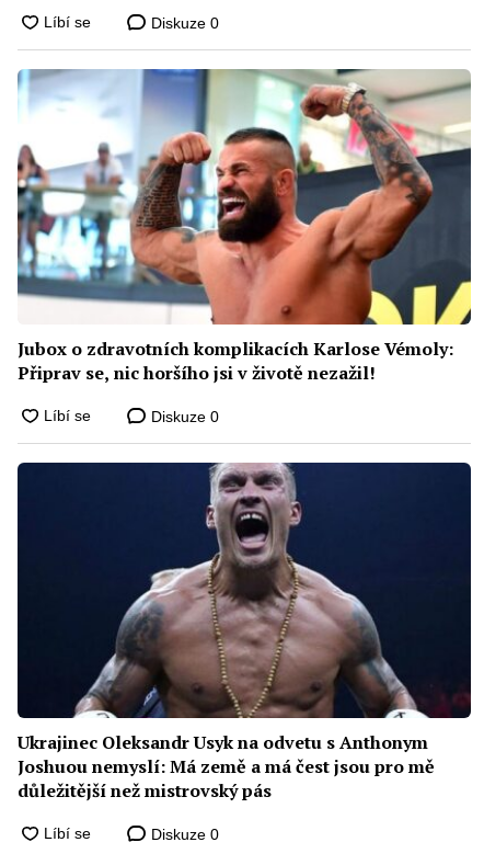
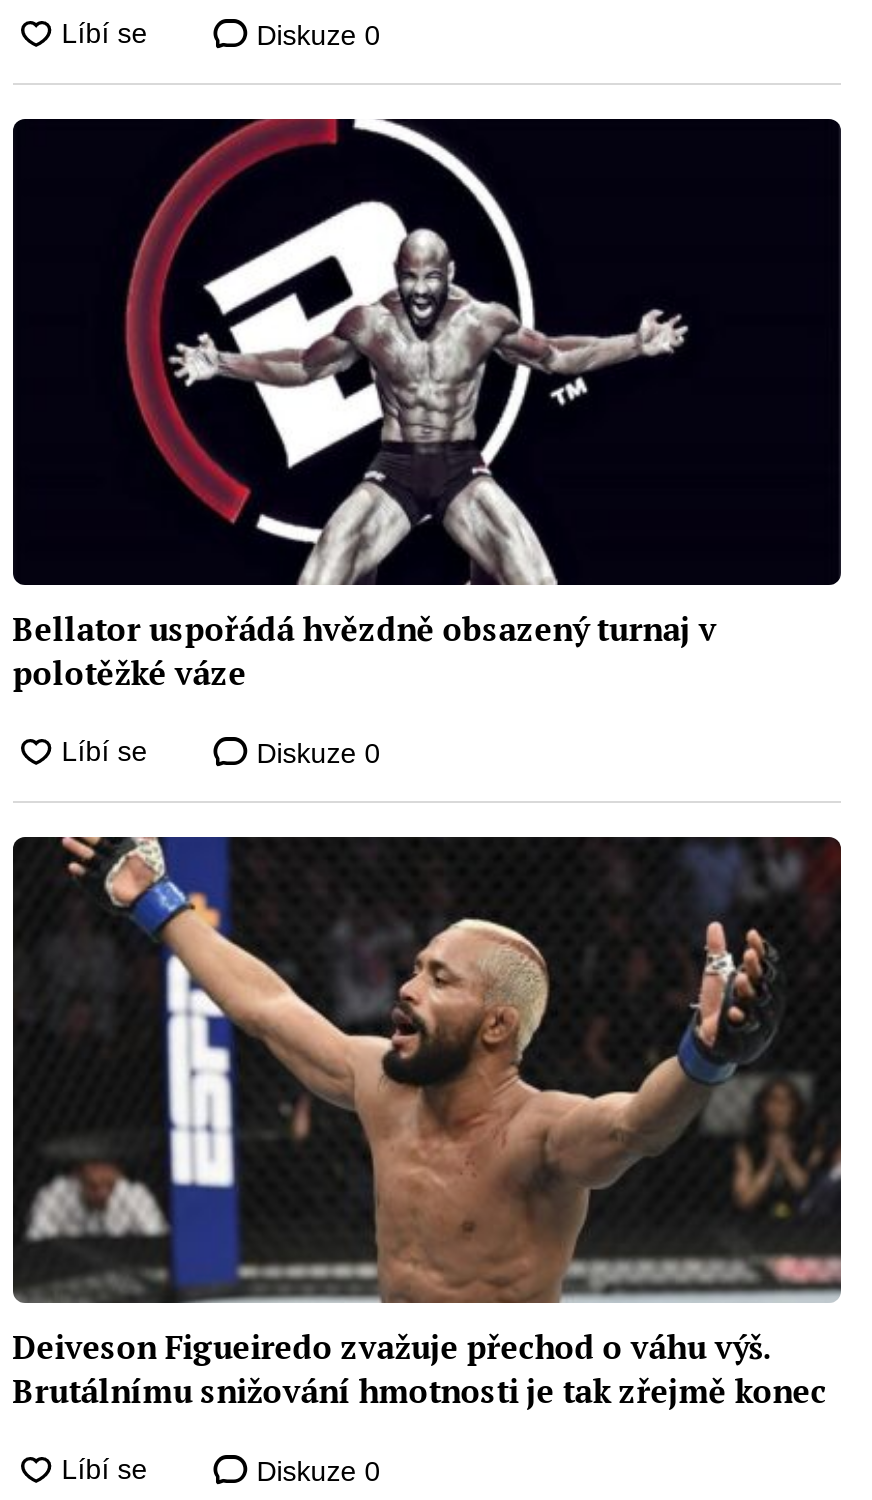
- [image]
- Jubox o zdravotních komplikacích Karlose Vémoly:
- Připrav se, nic horšího jsi v životě nezažil!
+ [image]
+ Bellator uspořádá hvězdně obsazený turnaj v
+ polotěžké váze

- [image]
- Ukrajinec Oleksandr Usyk na odvetu s Anthonym
- Joshuou nemyslí: Má země a má čest jsou pro mě
- důležitější než mistrovský pás
+ [image]
+ Deiveson Figueiredo zvažuje přechod o váhu výš.
+ Brutálnímu snižování hmotnosti je tak zřejmě konec
